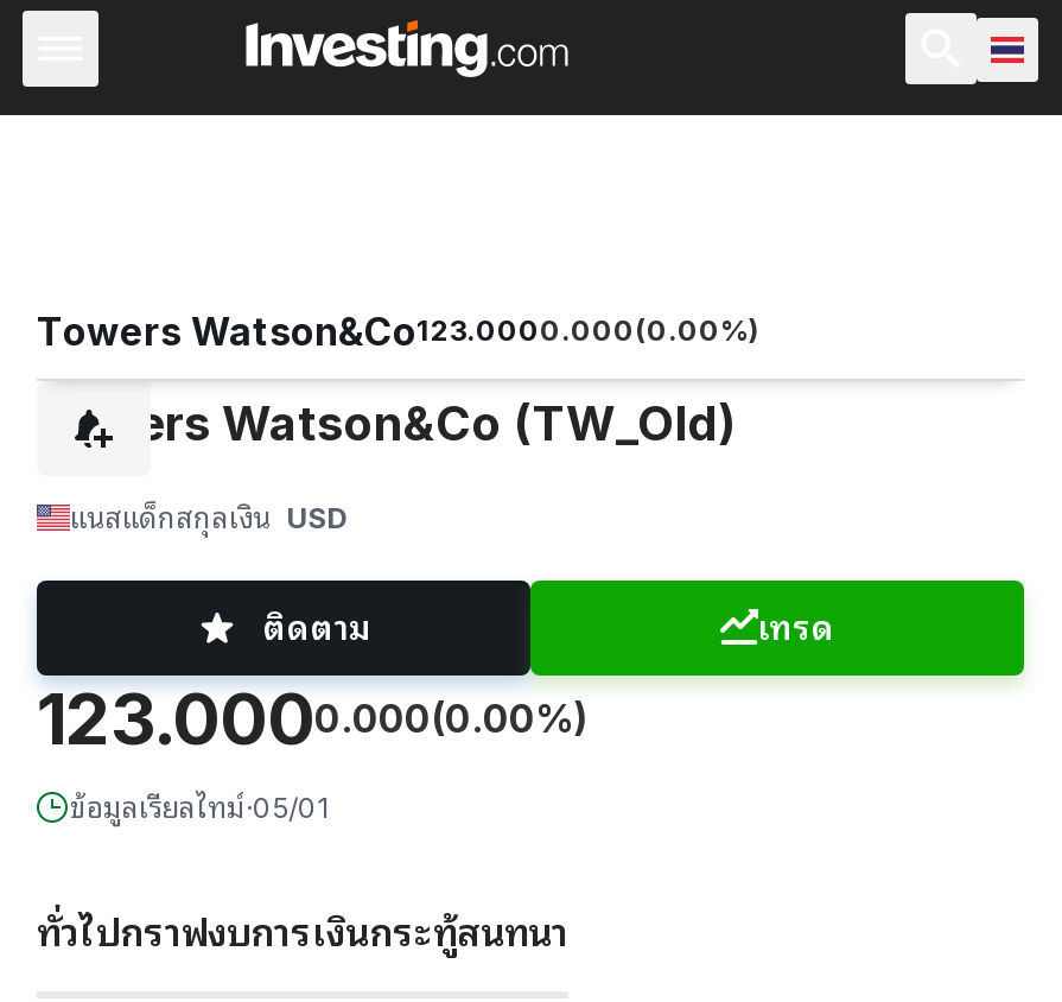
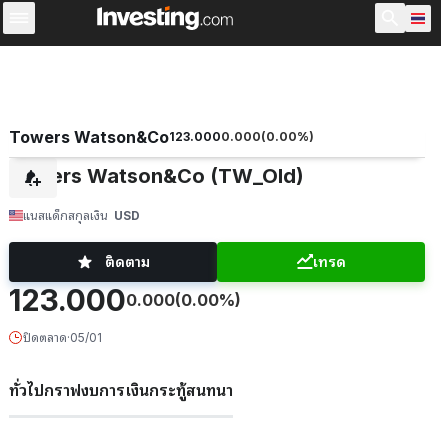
- ข้อมูลเรียลไทม์·05/01
+ ปิดตลาด·05/01
